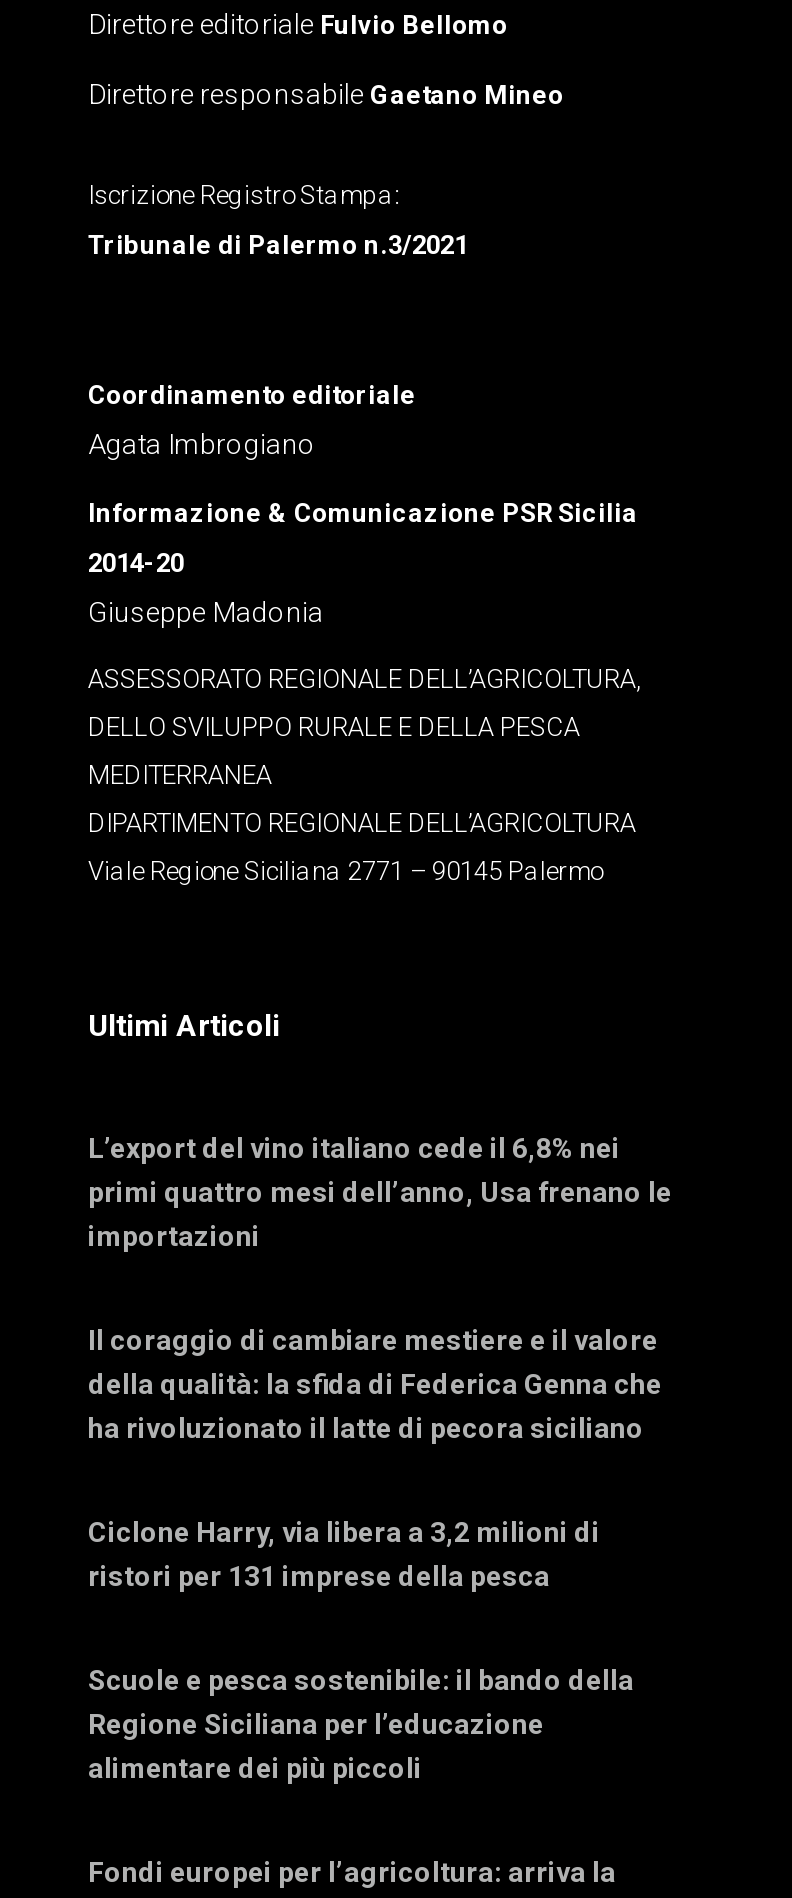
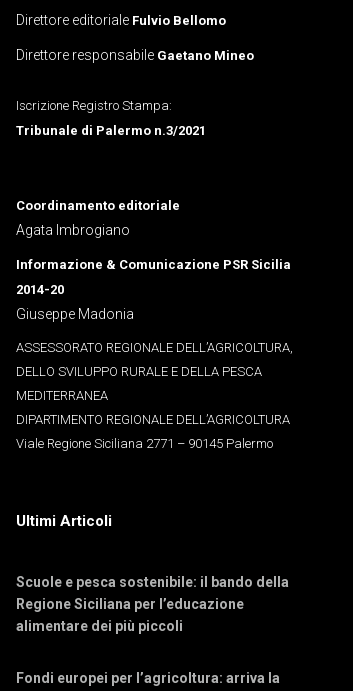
- L’export del vino italiano cede il 6,8% nei
- primi quattro mesi dell’anno, Usa frenano le
- importazioni
- Il coraggio di cambiare mestiere e il valore
- della qualità: la sfida di Federica Genna che
- ha rivoluzionato il latte di pecora siciliano
- Ciclone Harry, via libera a 3,2 milioni di
- ristori per 131 imprese della pesca
